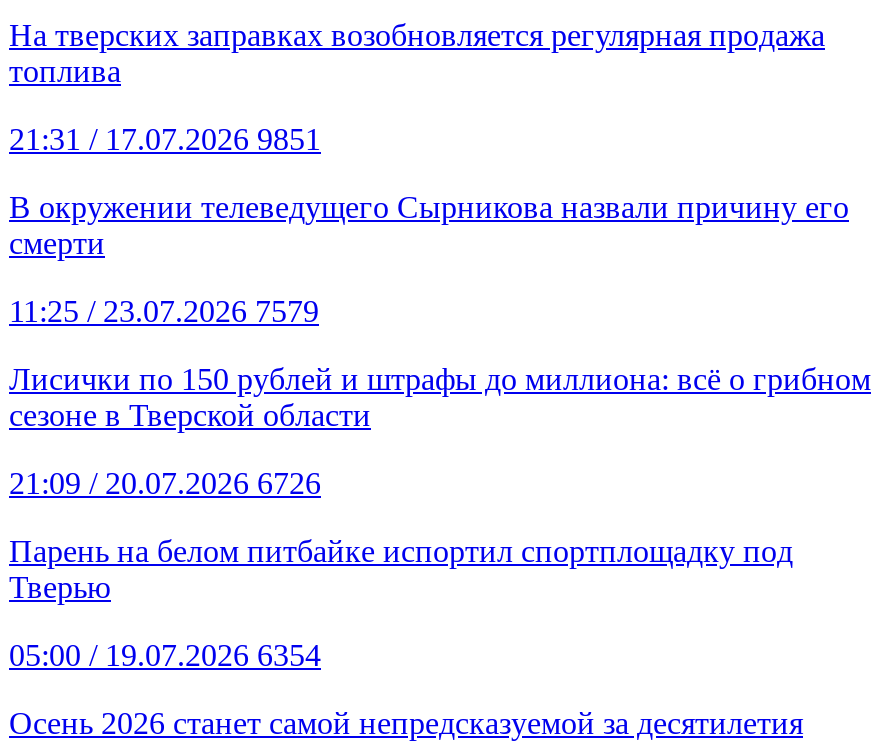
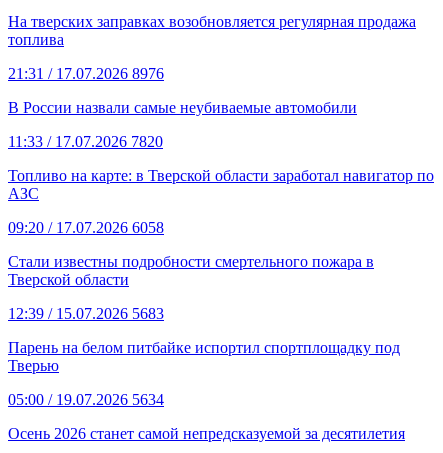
- 21:31 / 17.07.2026 9851
- В окружении телеведущего Сырникова назвали причину его
- смерти
- 11:25 / 23.07.2026 7579
- Лисички по 150 рублей и штрафы до миллиона: всё о грибном
- сезоне в Тверской области
- 21:09 / 20.07.2026 6726
+ 21:31 / 17.07.2026 8976
+ В России назвали самые неубиваемые автомобили
+ 11:33 / 17.07.2026 7820
+ Топливо на карте: в Тверской области заработал навигатор по
+ АЗС
+ 09:20 / 17.07.2026 6058
+ Стали известны подробности смертельного пожара в
+ Тверской области
+ 12:39 / 15.07.2026 5683

- 05:00 / 19.07.2026 6354
+ 05:00 / 19.07.2026 5634
